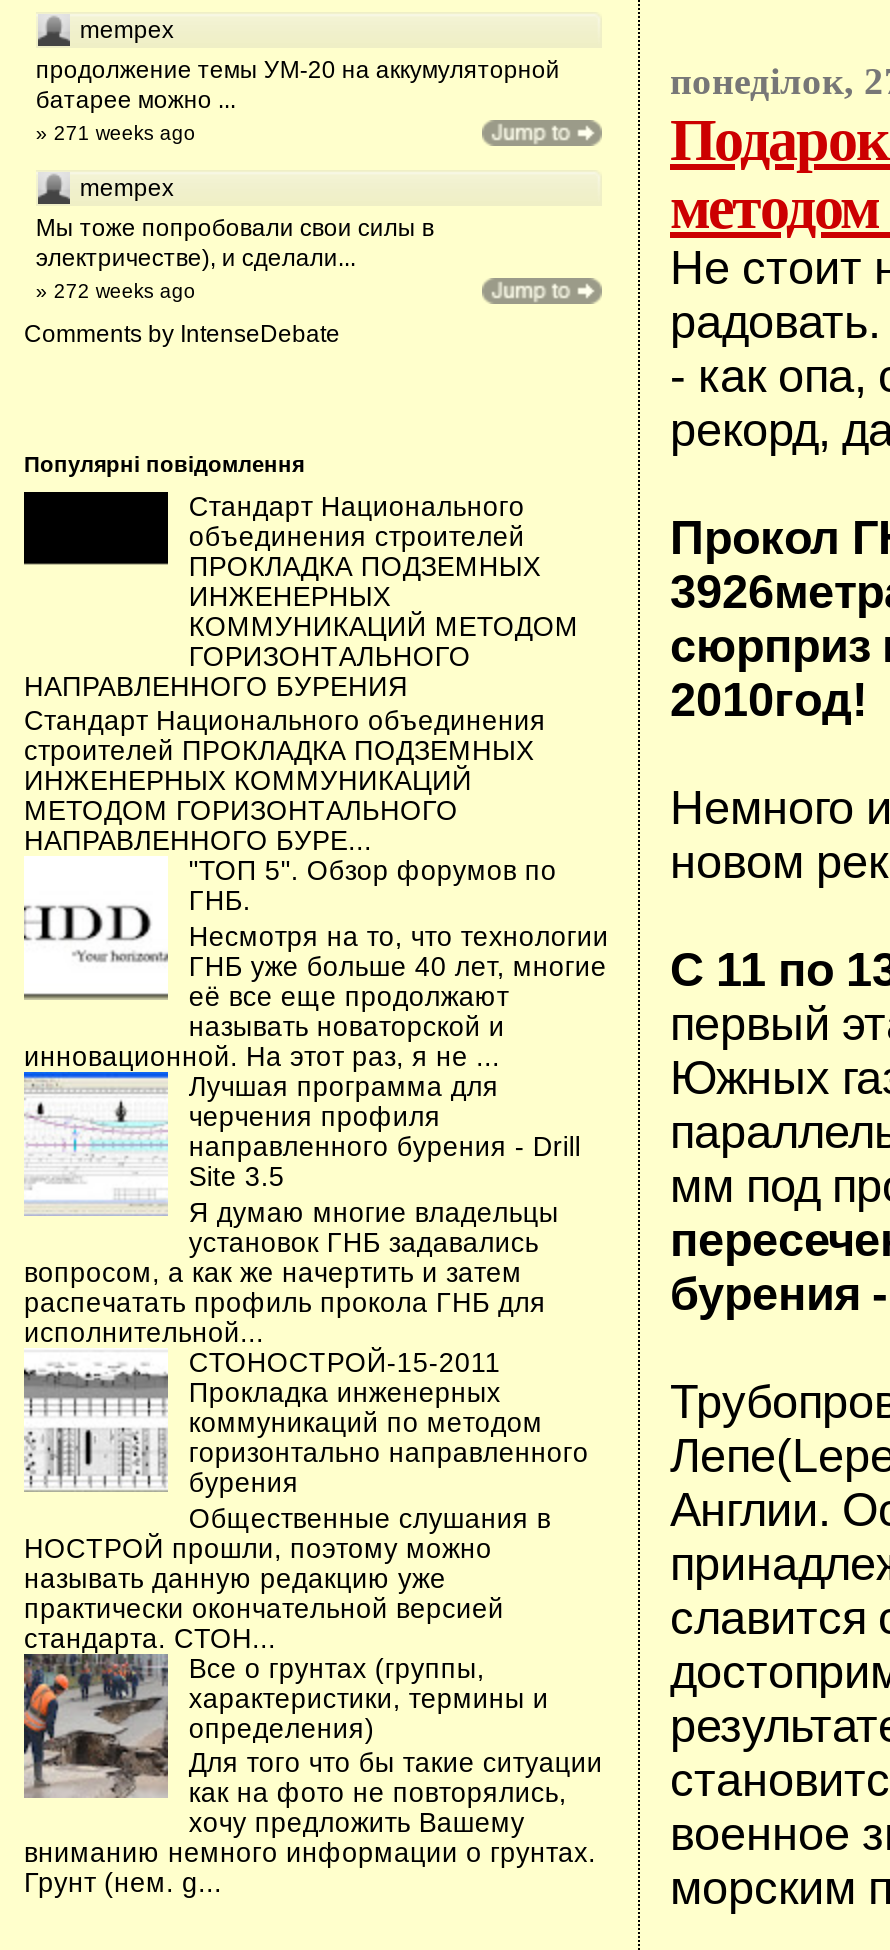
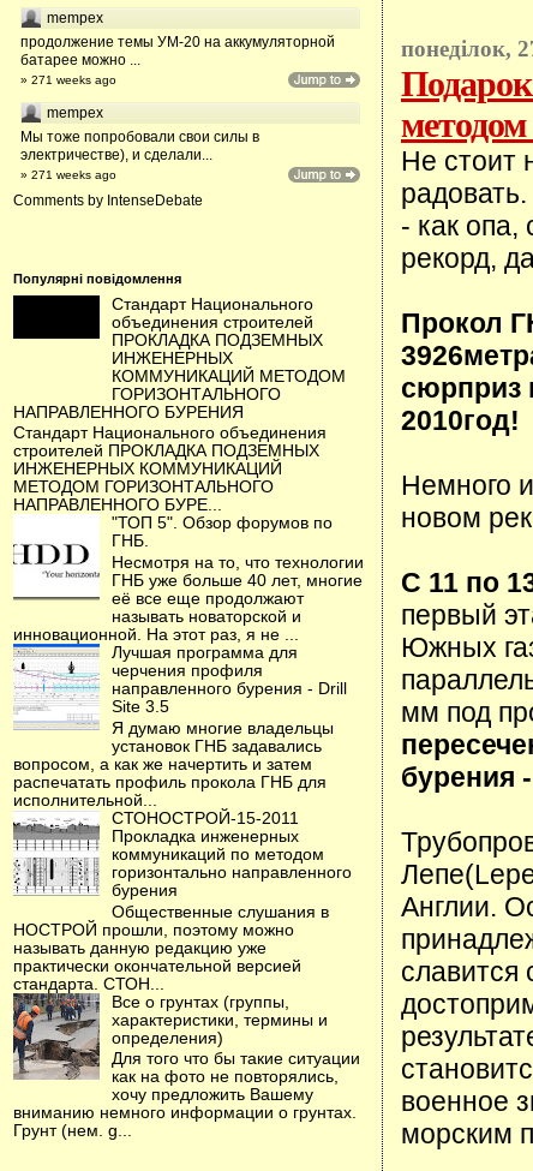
- » 272 weeks ago
+ » 271 weeks ago
